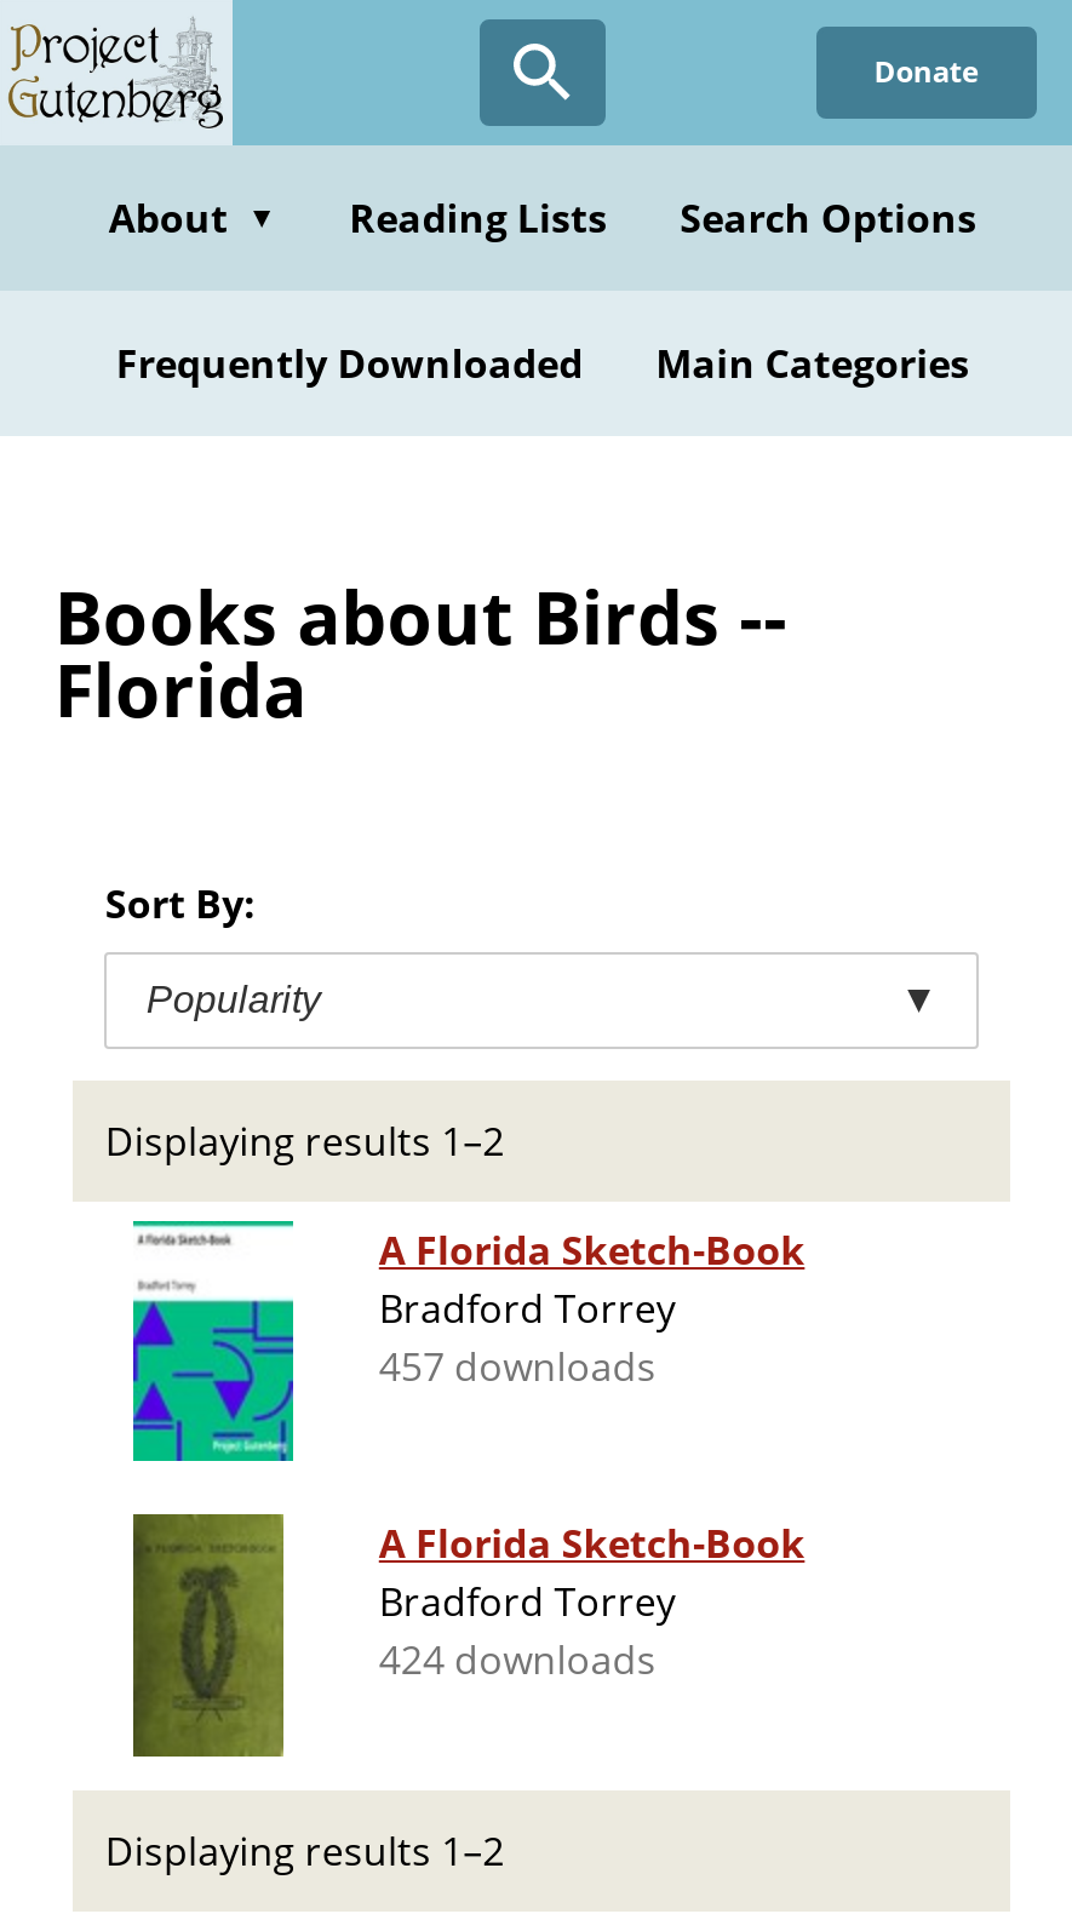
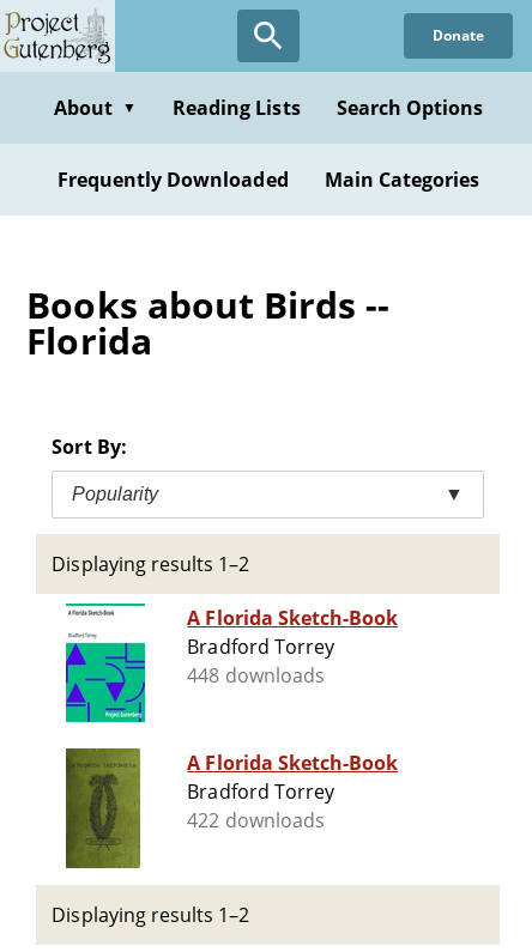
- 457 downloads
+ 448 downloads

- 424 downloads
+ 422 downloads
